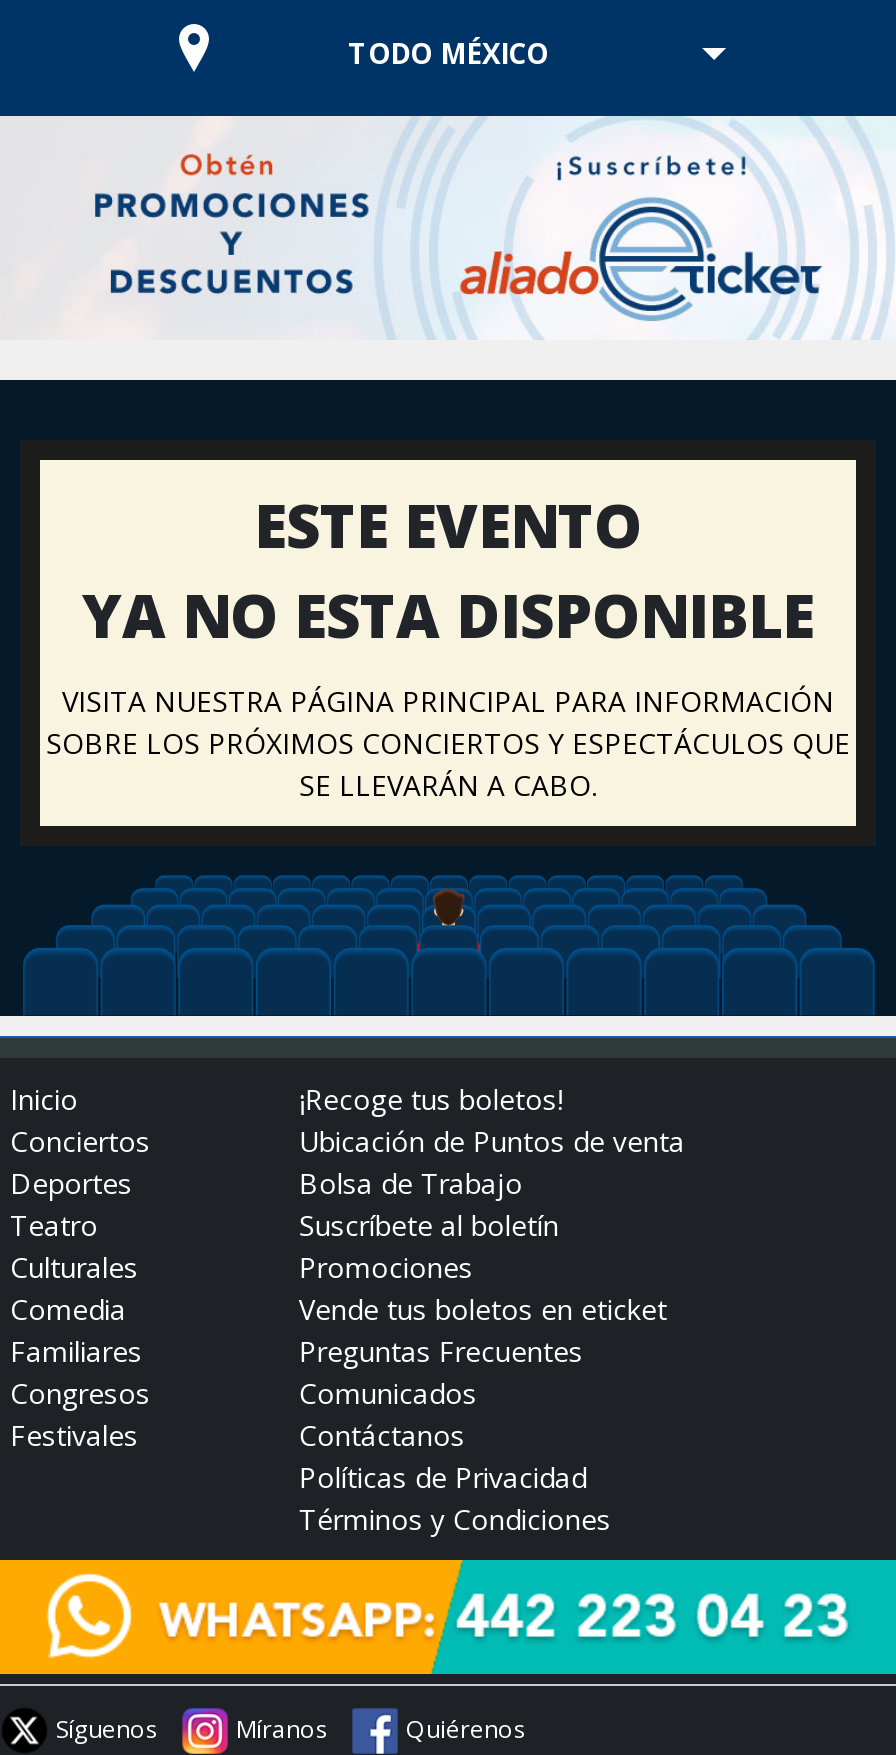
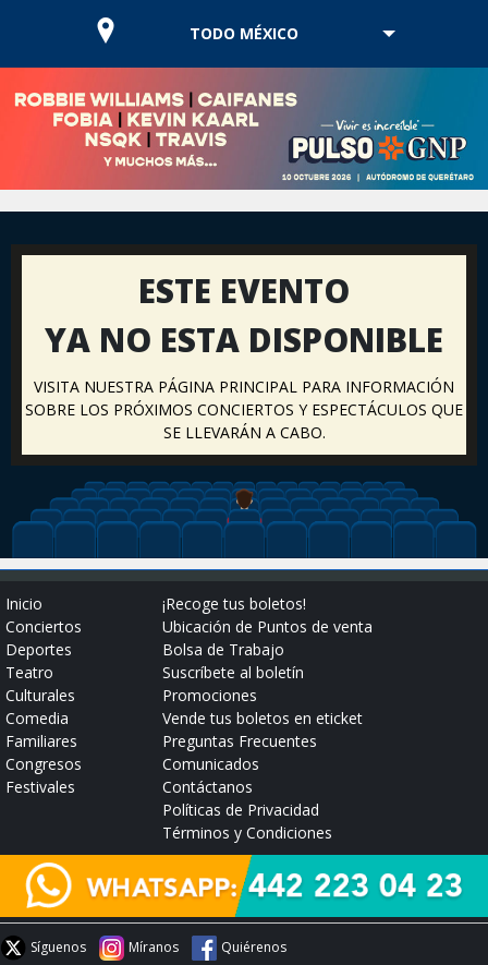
- [image]
+ [image]
